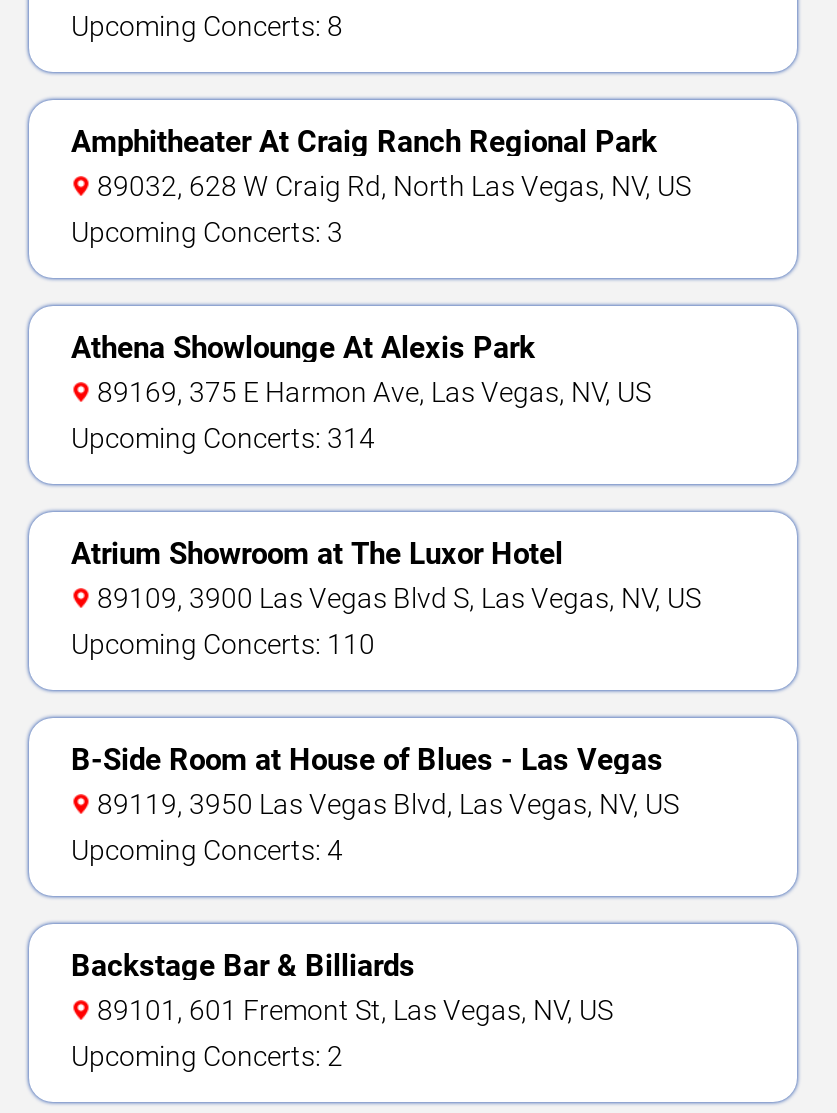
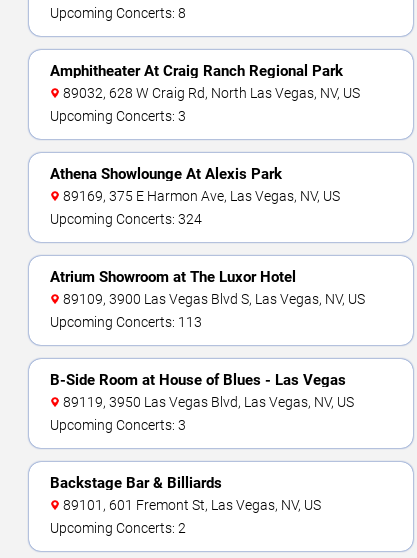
- Upcoming Concerts: 314
+ Upcoming Concerts: 324

- Upcoming Concerts: 110
+ Upcoming Concerts: 113

- Upcoming Concerts: 4
+ Upcoming Concerts: 3
